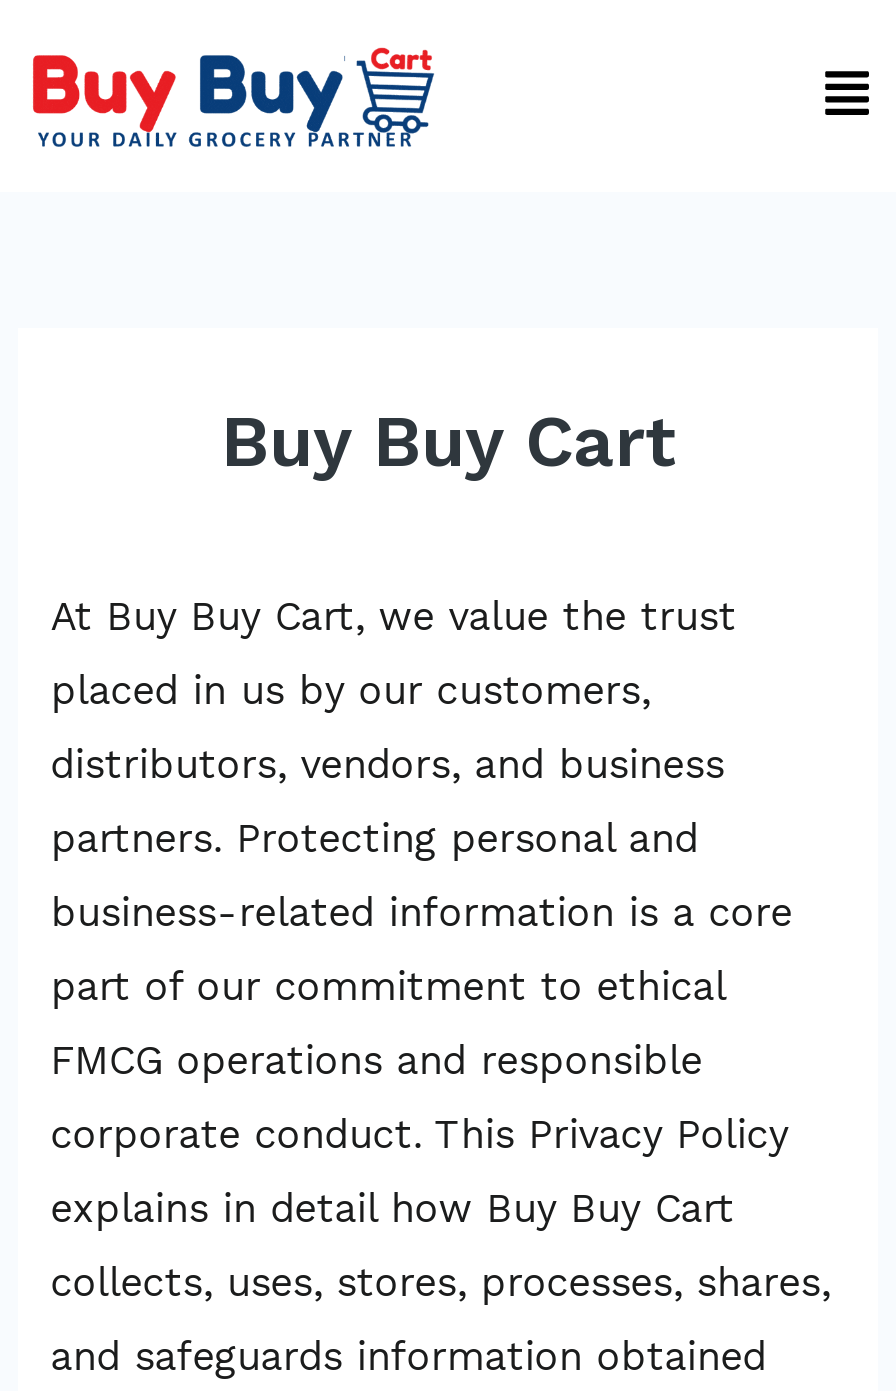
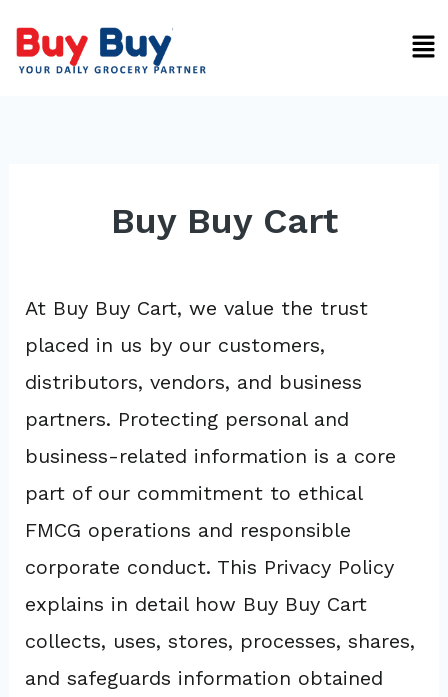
- [image]
